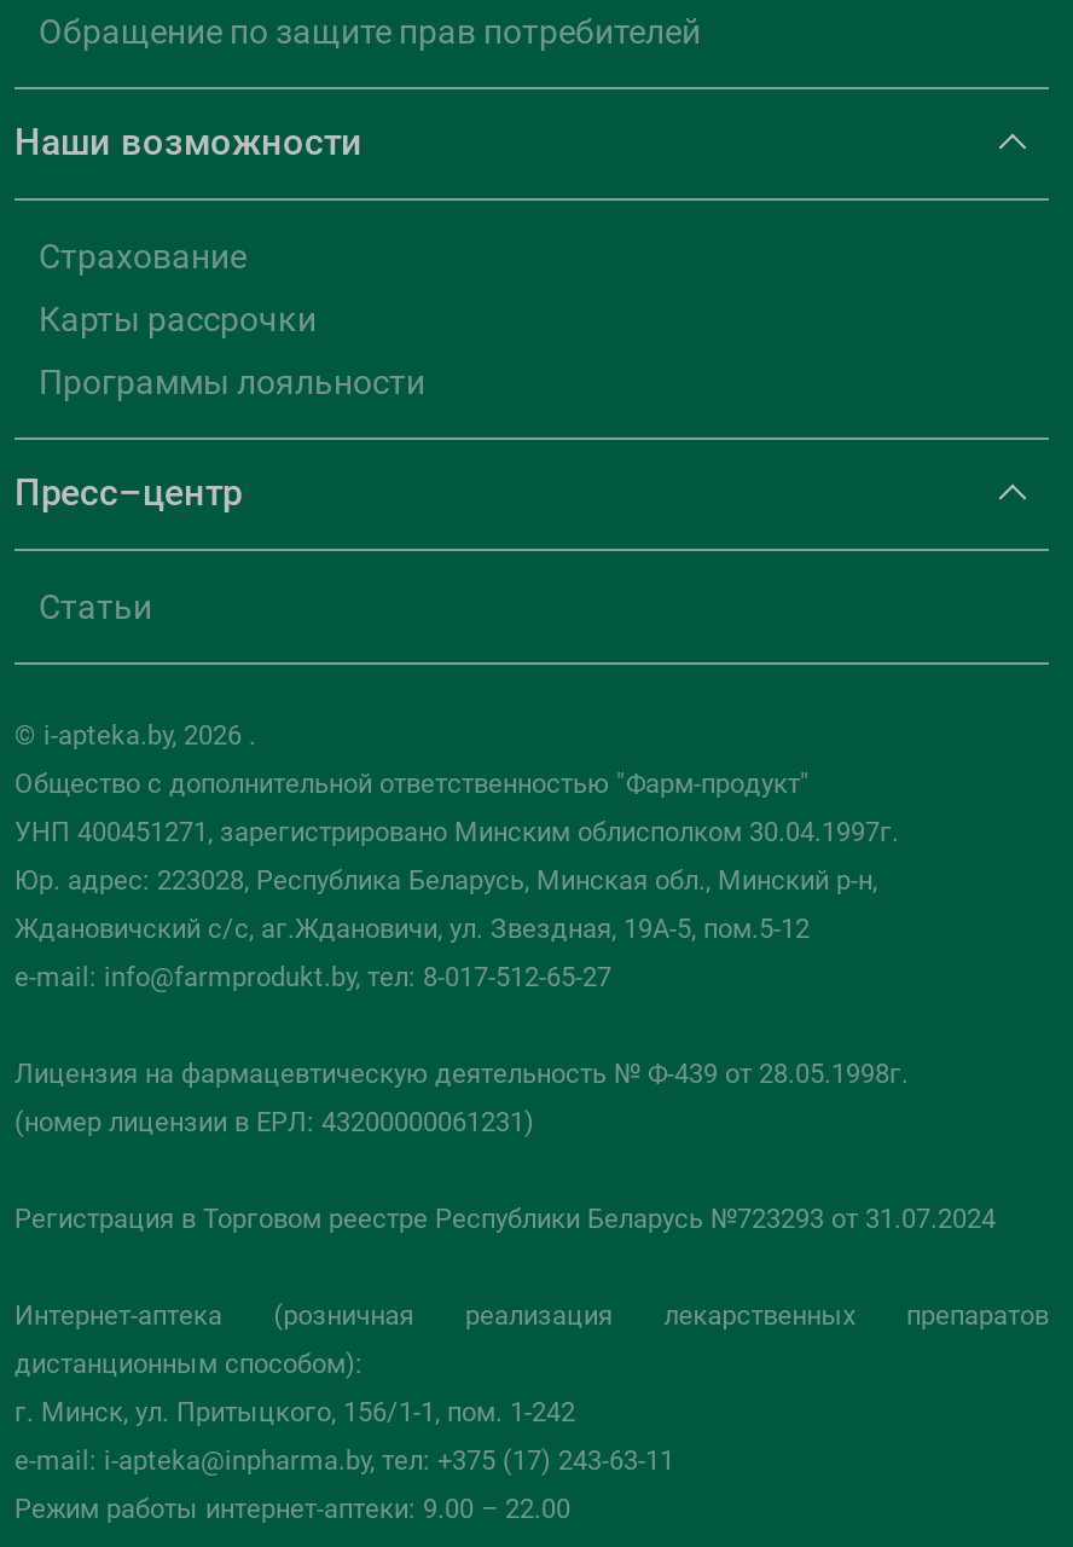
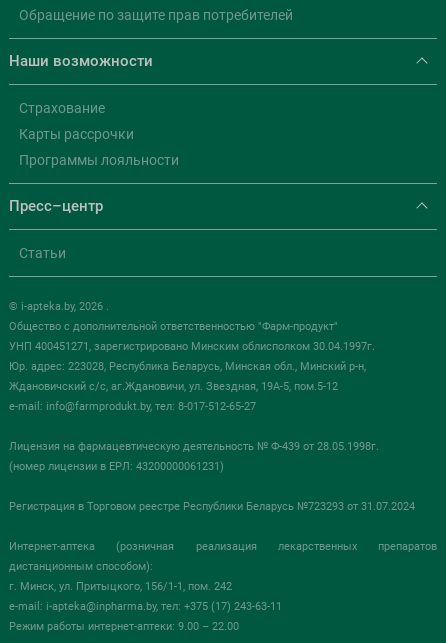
- г. Минск, ул. Притыцкого, 156/1-1, пом. 1-242
+ г. Минск, ул. Притыцкого, 156/1-1, пом. 242
